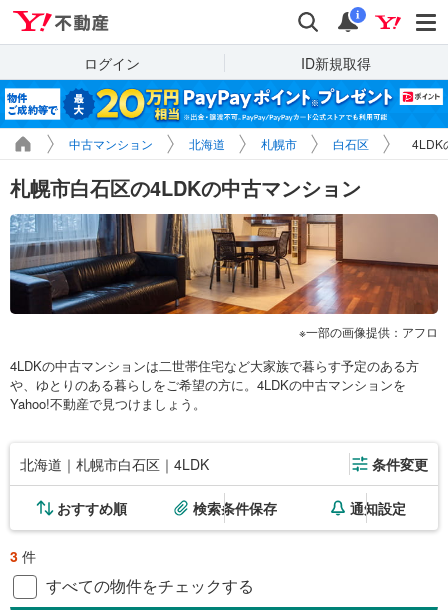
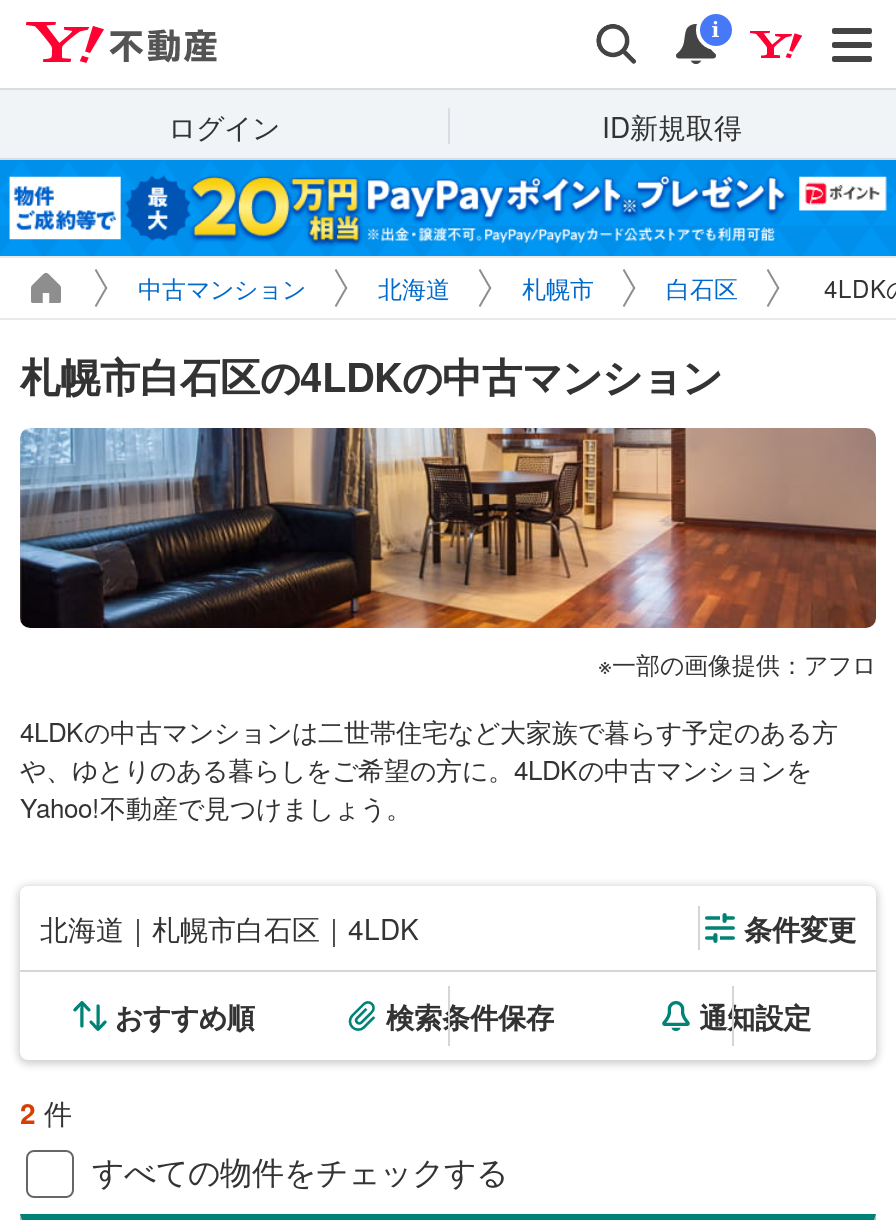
- 3件
+ 2件
